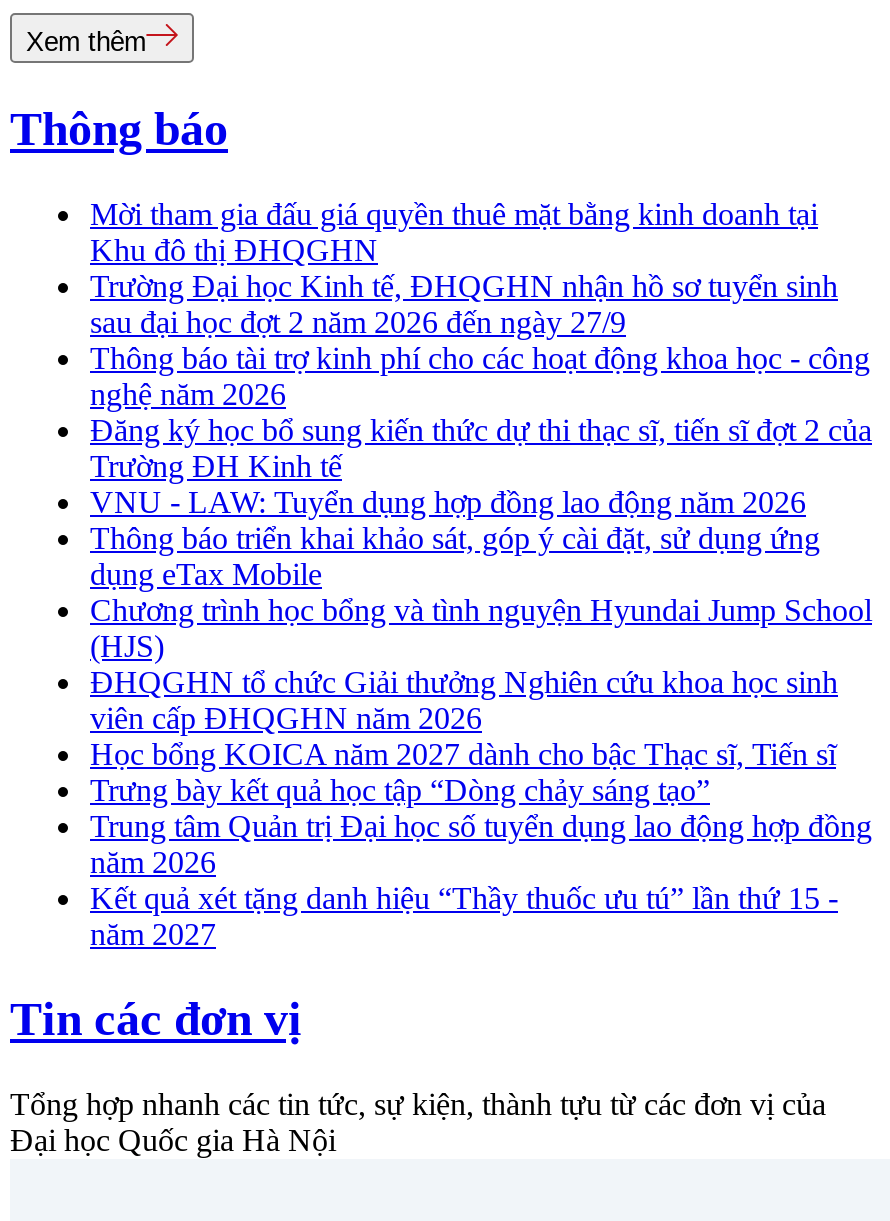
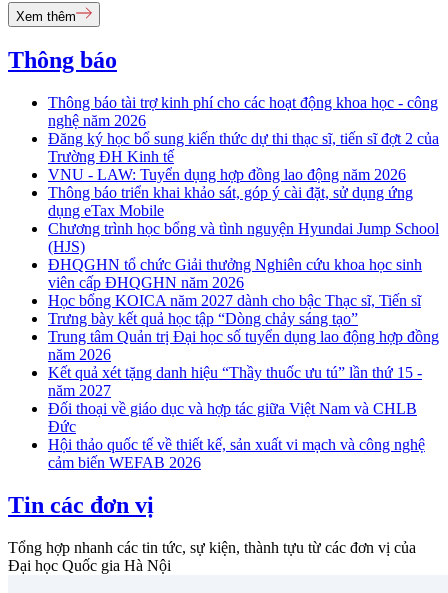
- Mời tham gia đấu giá quyền thuê mặt bằng kinh doanh tại
- Khu đô thị ĐHQGHN
- Trường Đại học Kinh tế, ĐHQGHN nhận hồ sơ tuyển sinh
- sau đại học đợt 2 năm 2026 đến ngày 27/9

moved up: Thông báo tài trợ kinh phí cho các hoạt động khoa học - công | nghệ năm 2026 | Đăng ký học bổ sung kiến thức dự thi thạc sĩ, tiến sĩ đợt 2 của | ... | Kết quả xét tặng danh hiệu “Thầy thuốc ưu tú” lần thứ 15 - | năm 2027

+ Đối thoại về giáo dục và hợp tác giữa Việt Nam và CHLB
+ Đức
+ Hội thảo quốc tế về thiết kế, sản xuất vi mạch và công nghệ
+ cảm biến WEFAB 2026
